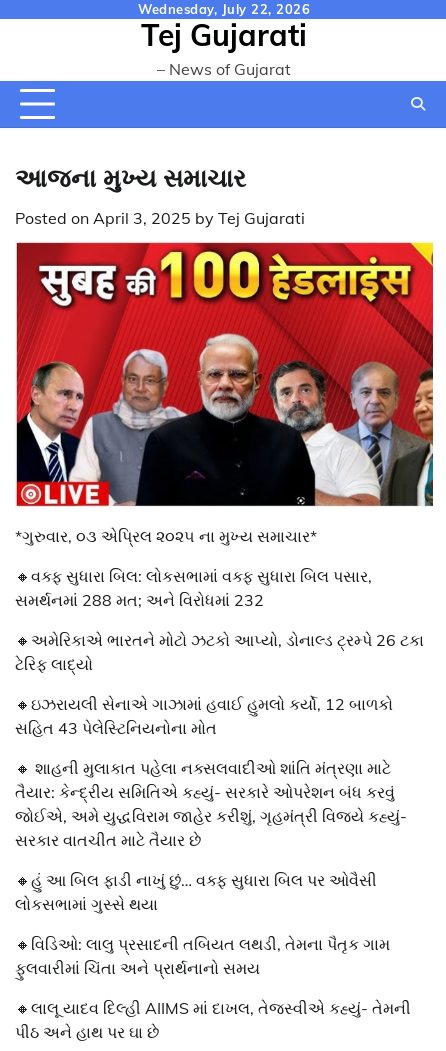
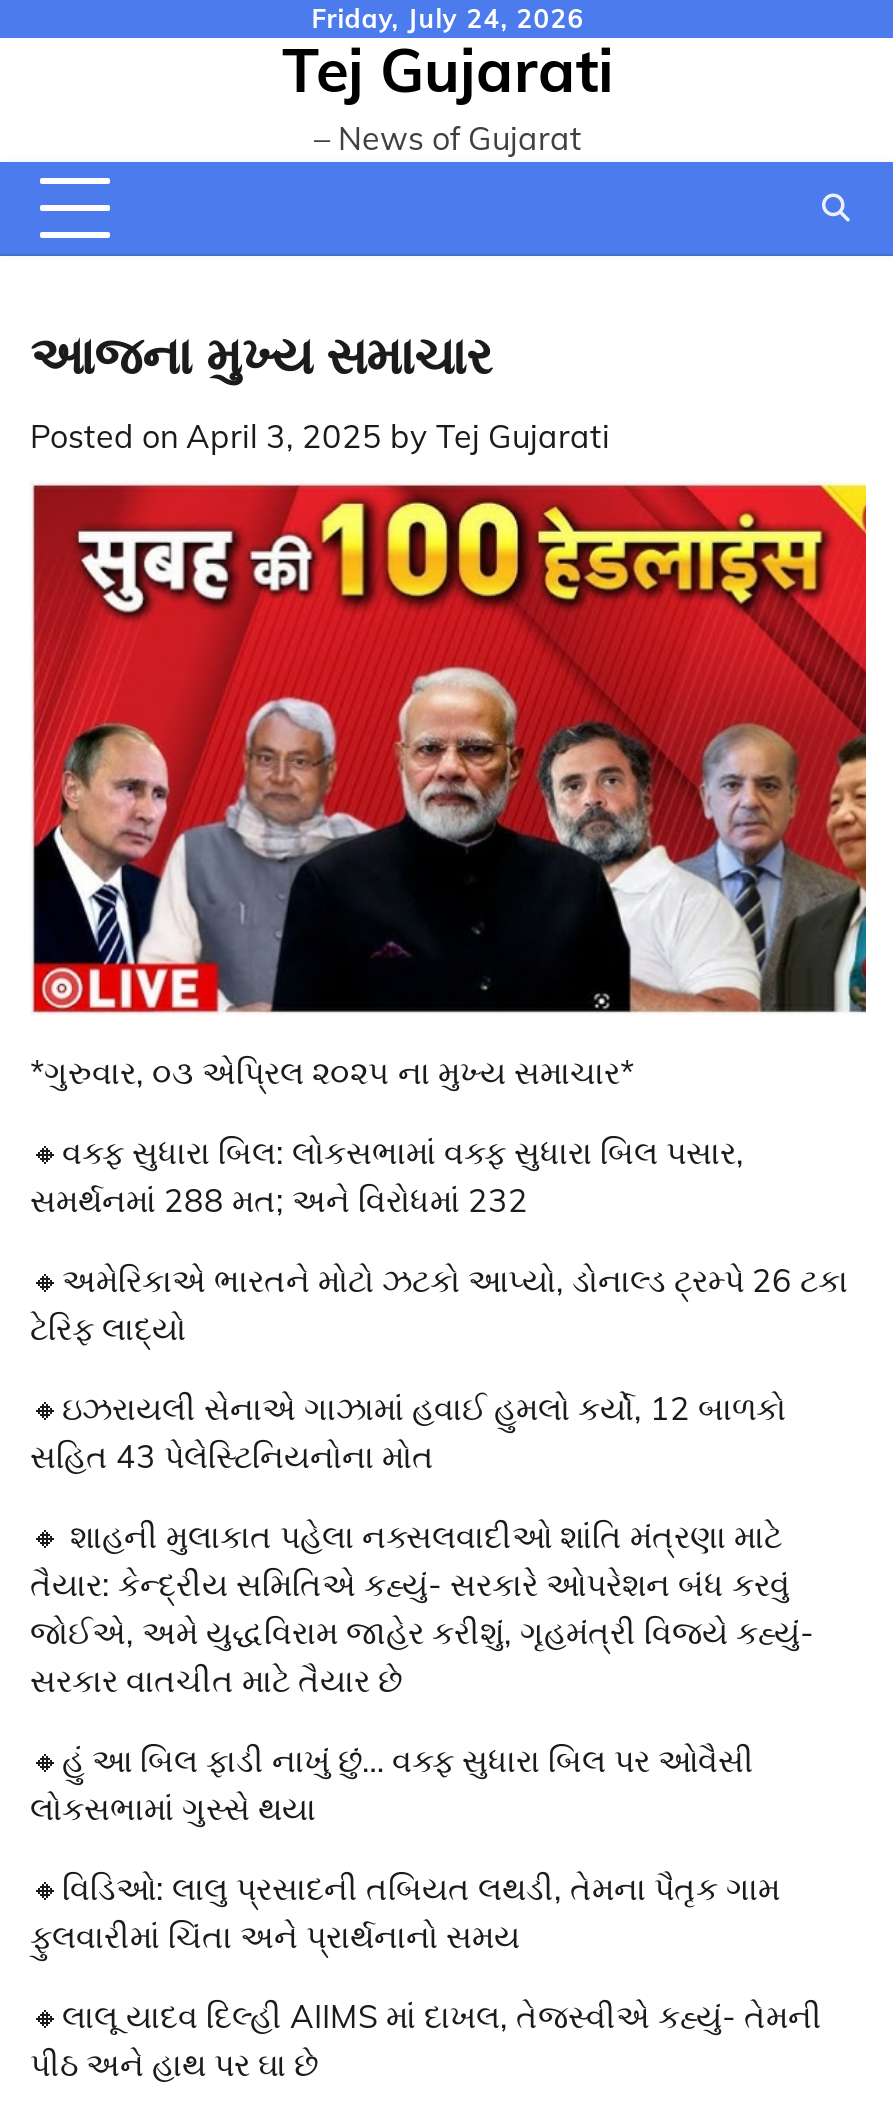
- Wednesday, July 22, 2026
+ Friday, July 24, 2026
